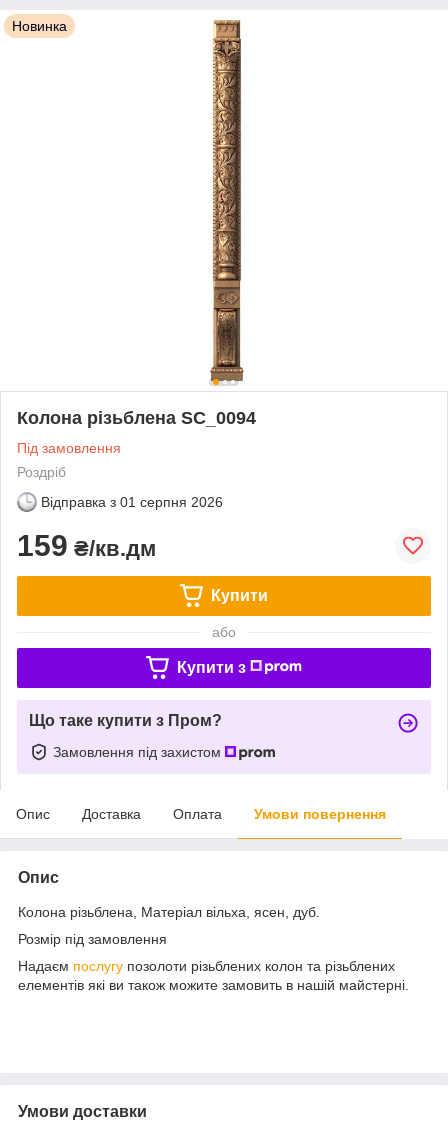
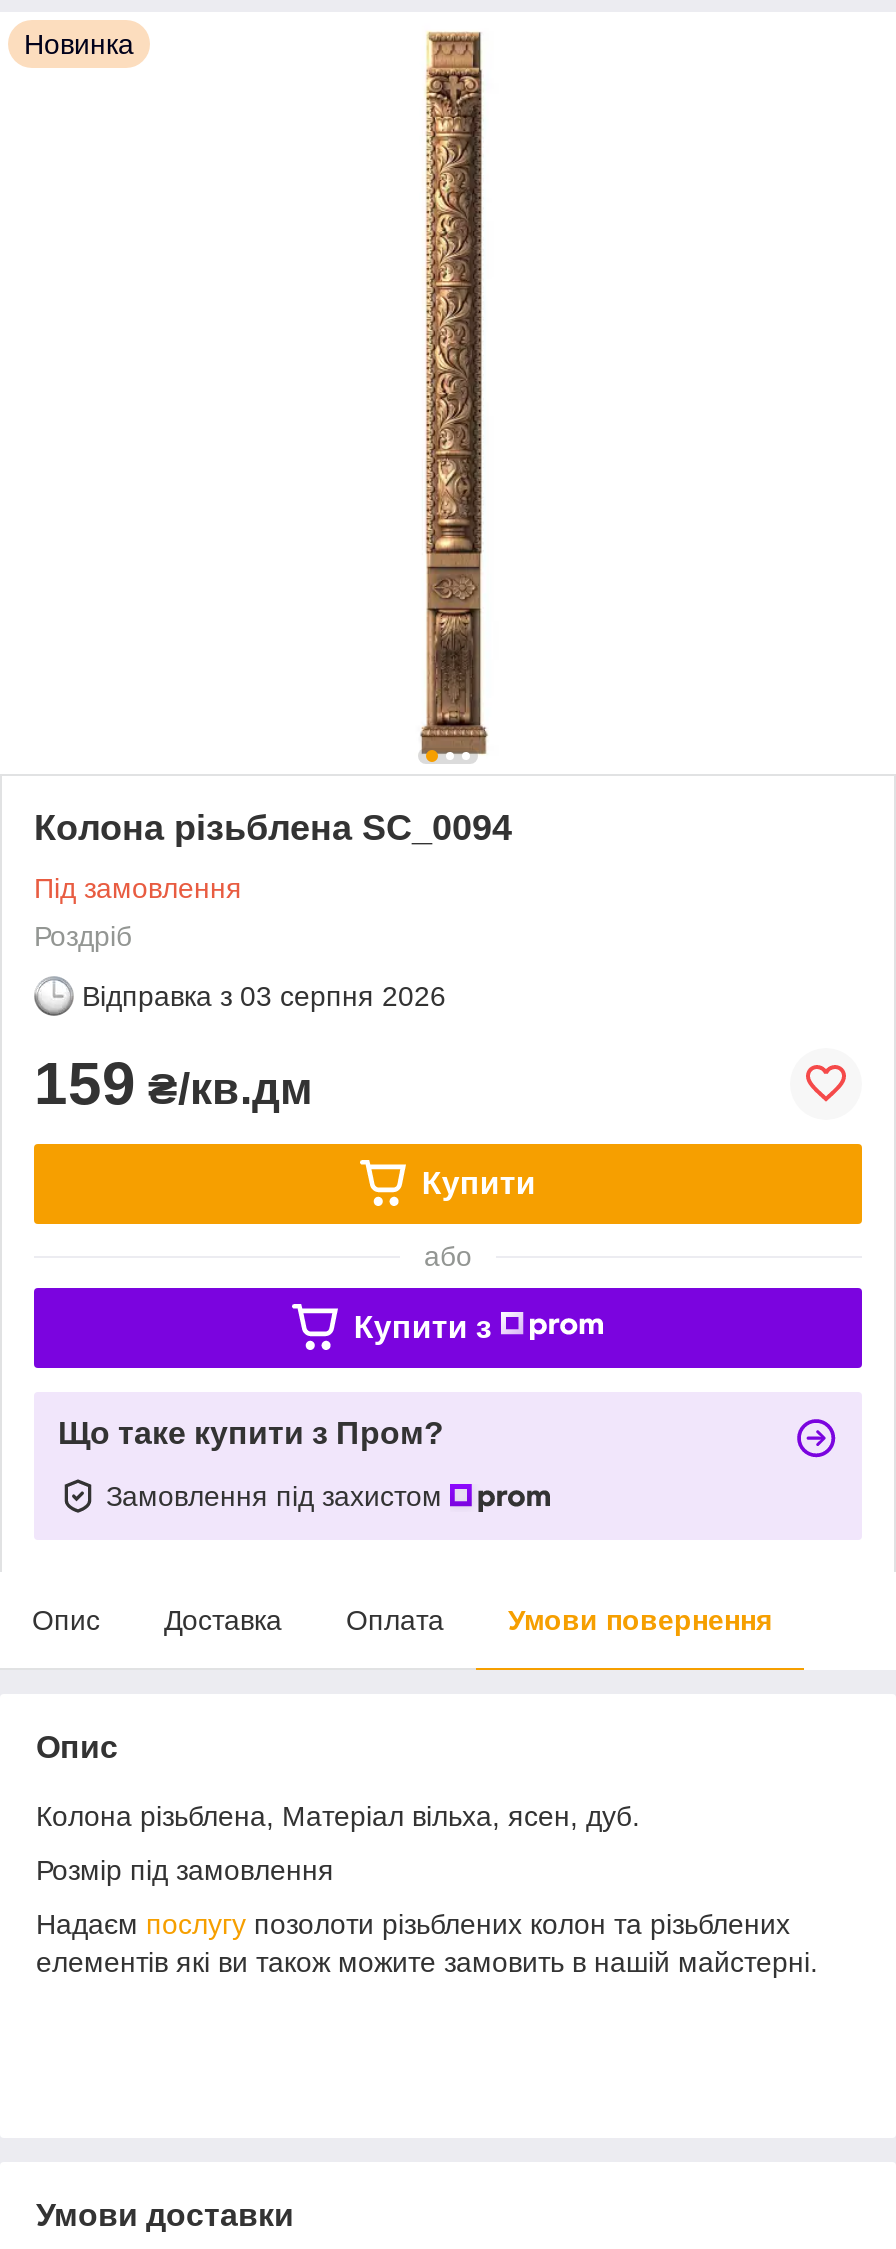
- Відправка з 01 серпня 2026
+ Відправка з 03 серпня 2026
